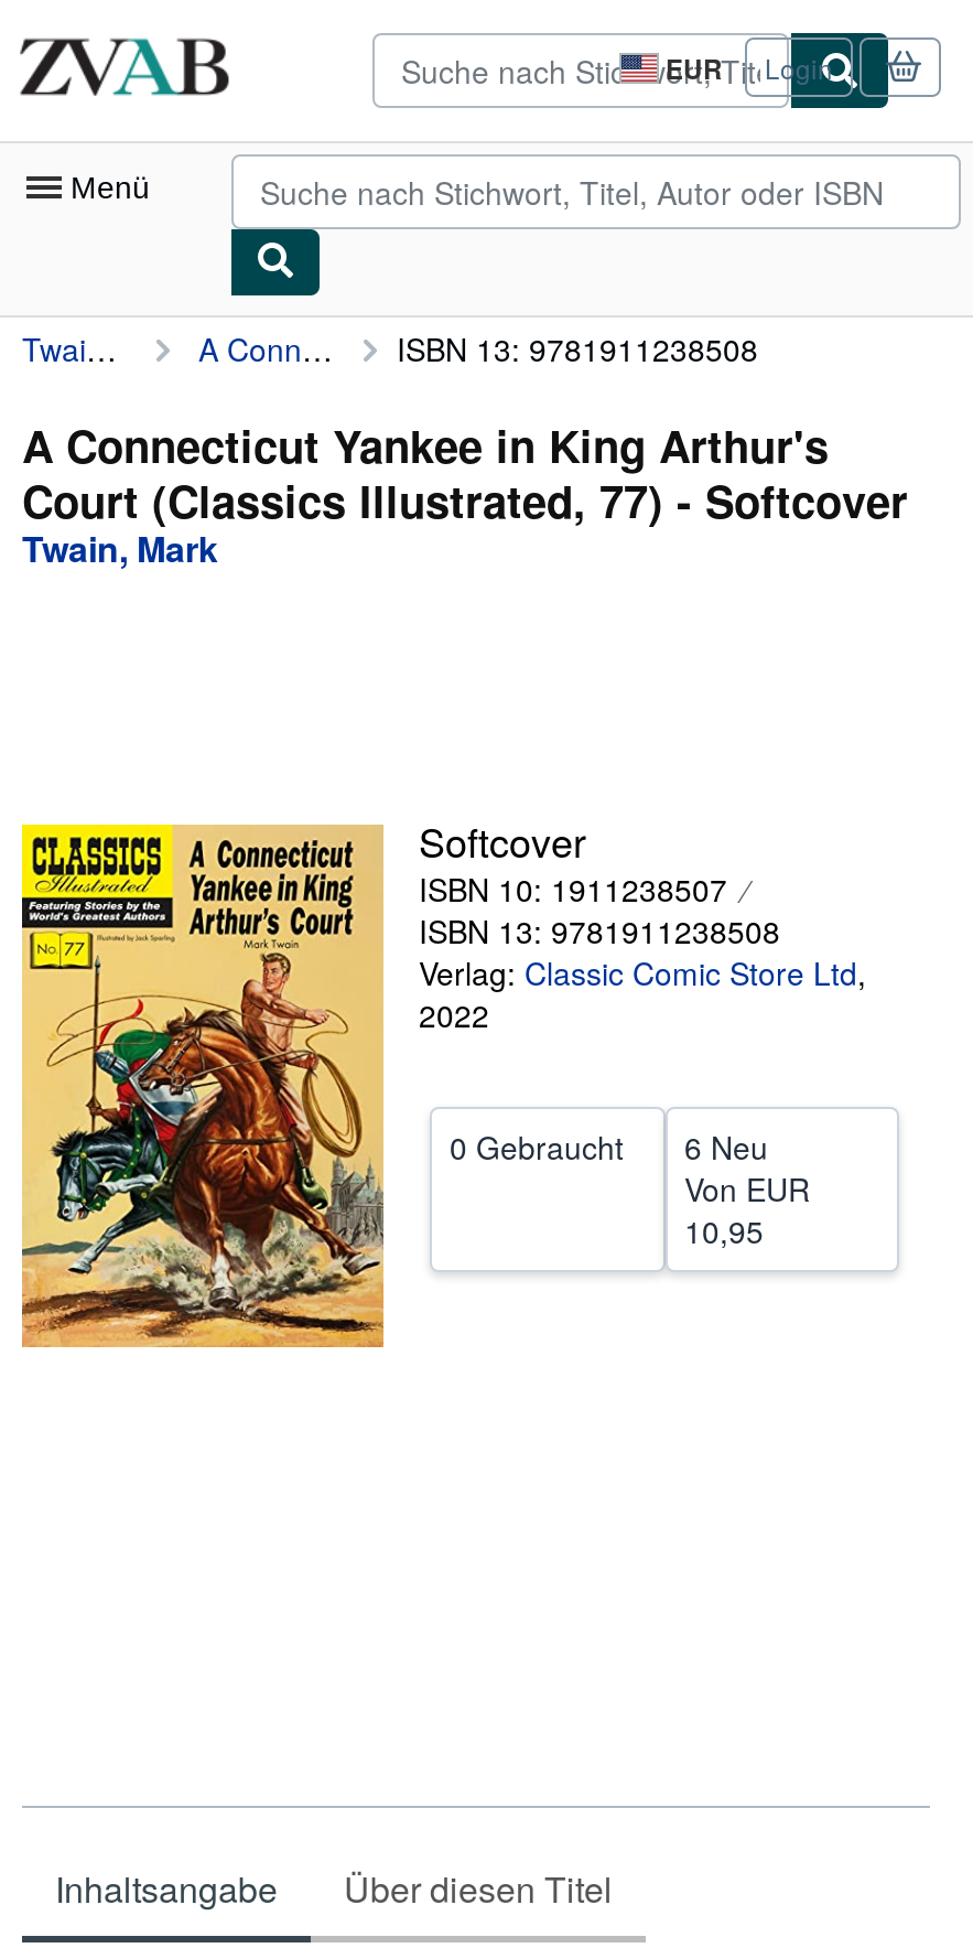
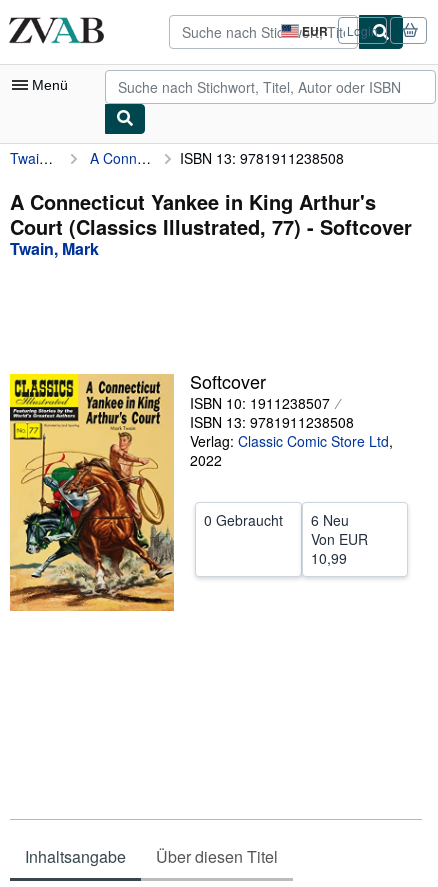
- 10,95
+ 10,99
